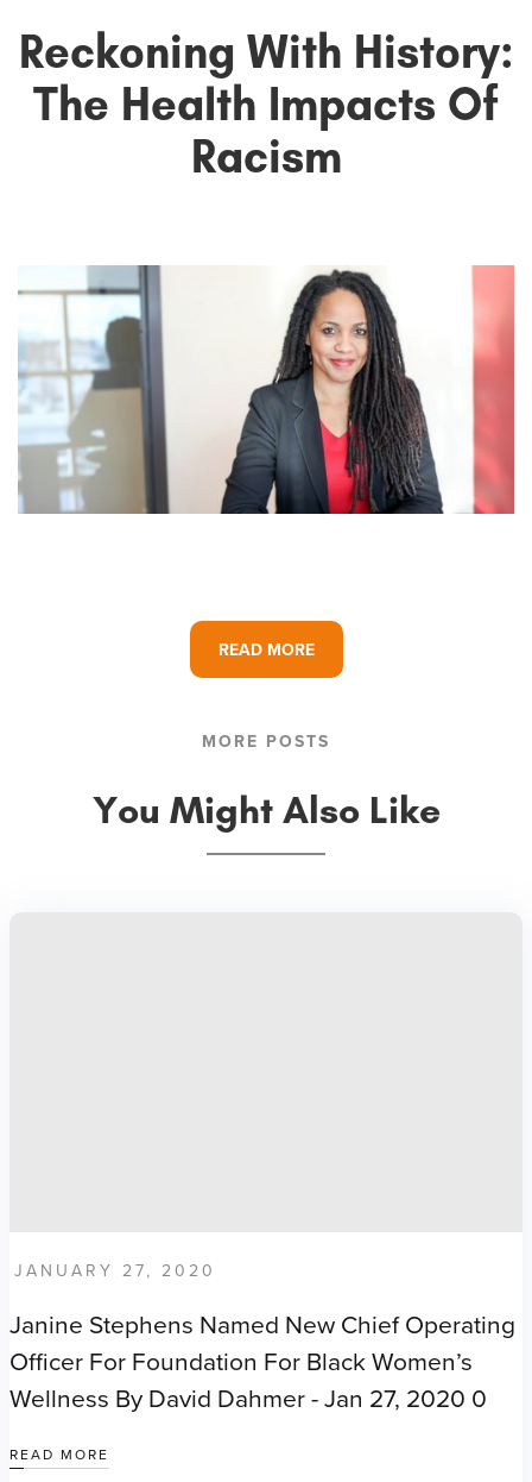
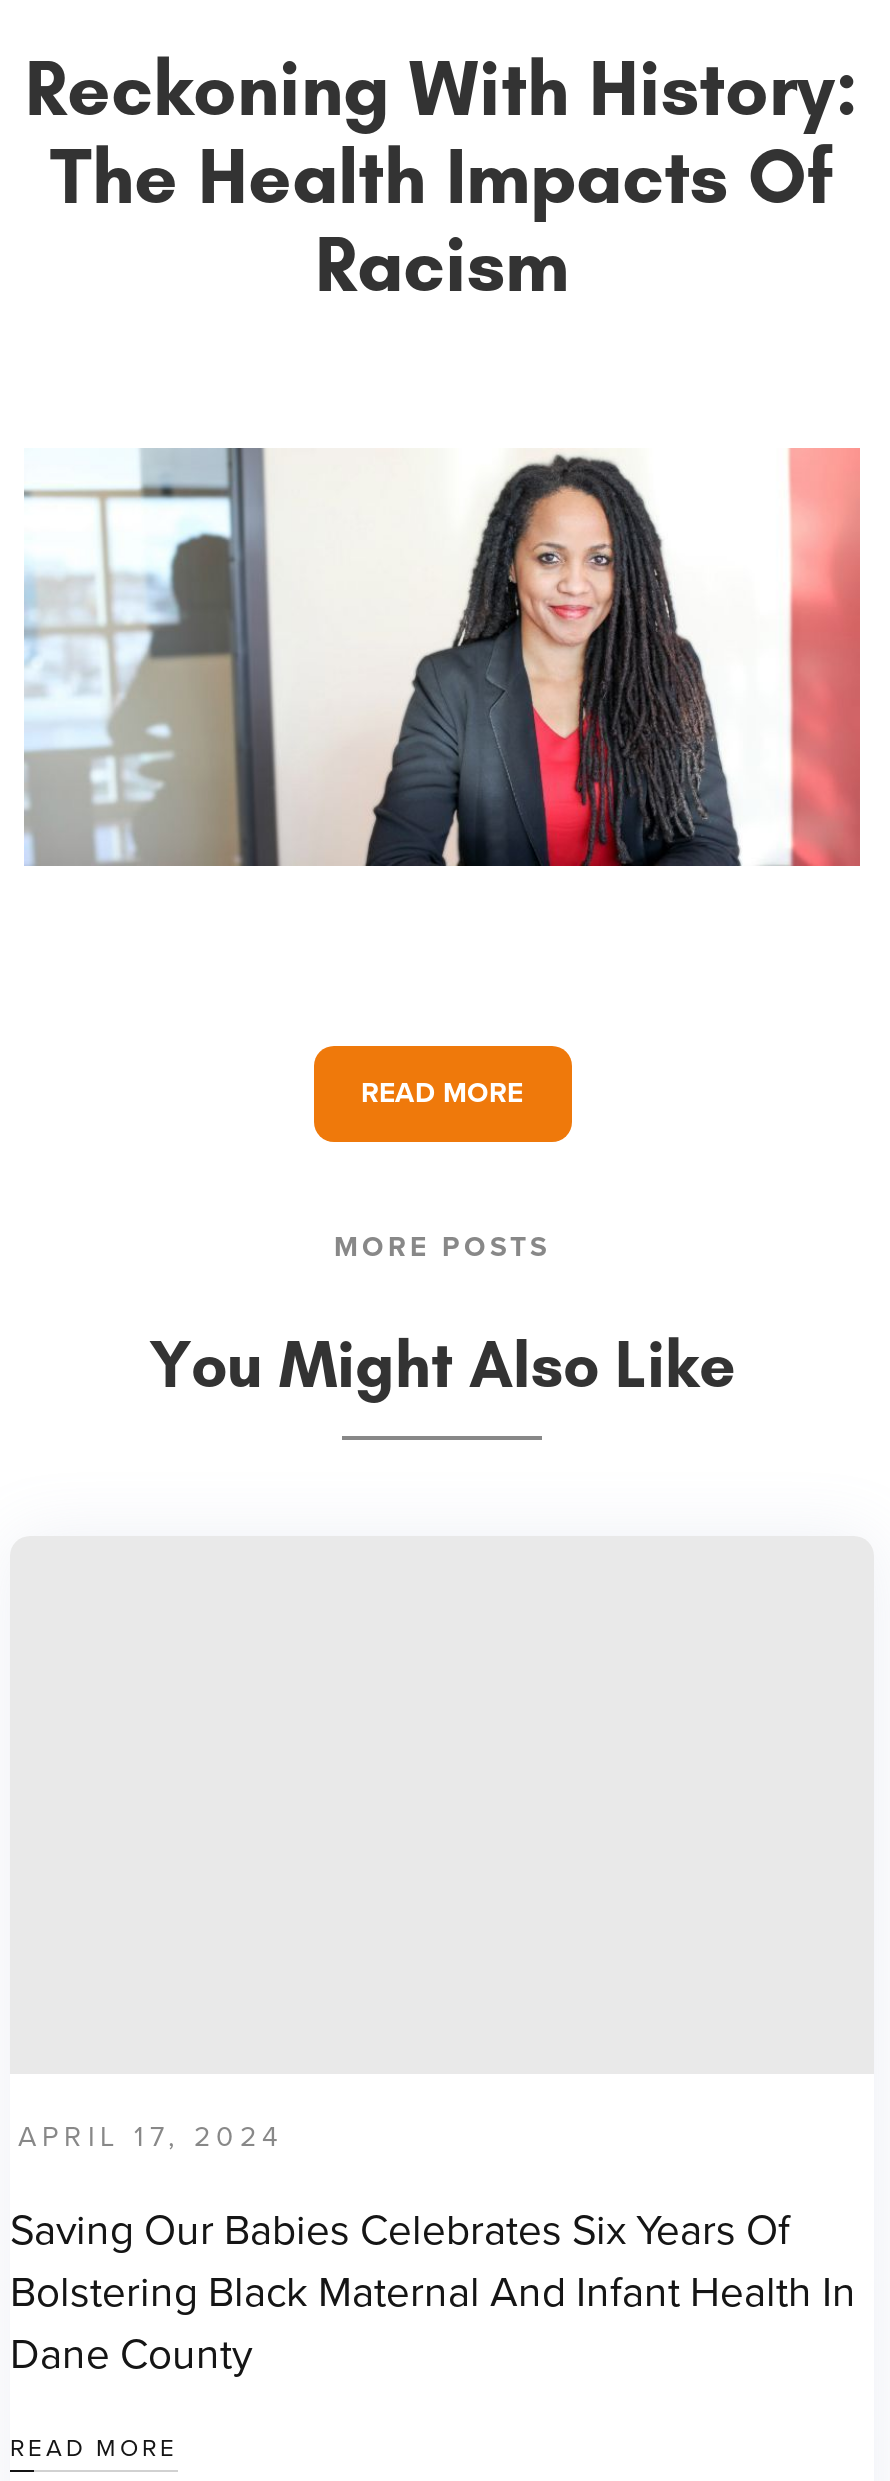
- JANUARY 27, 2020
+ APRIL 17, 2024

- Janine Stephens Named New Chief Operating
- Officer For Foundation For Black Women’s
- Wellness By David Dahmer - Jan 27, 2020 0
+ Saving Our Babies Celebrates Six Years Of
+ Bolstering Black Maternal And Infant Health In
+ Dane County
